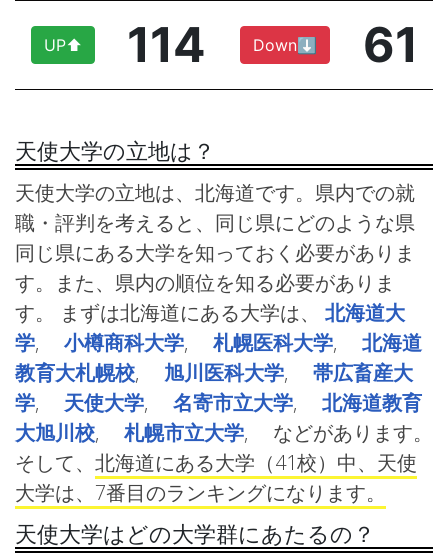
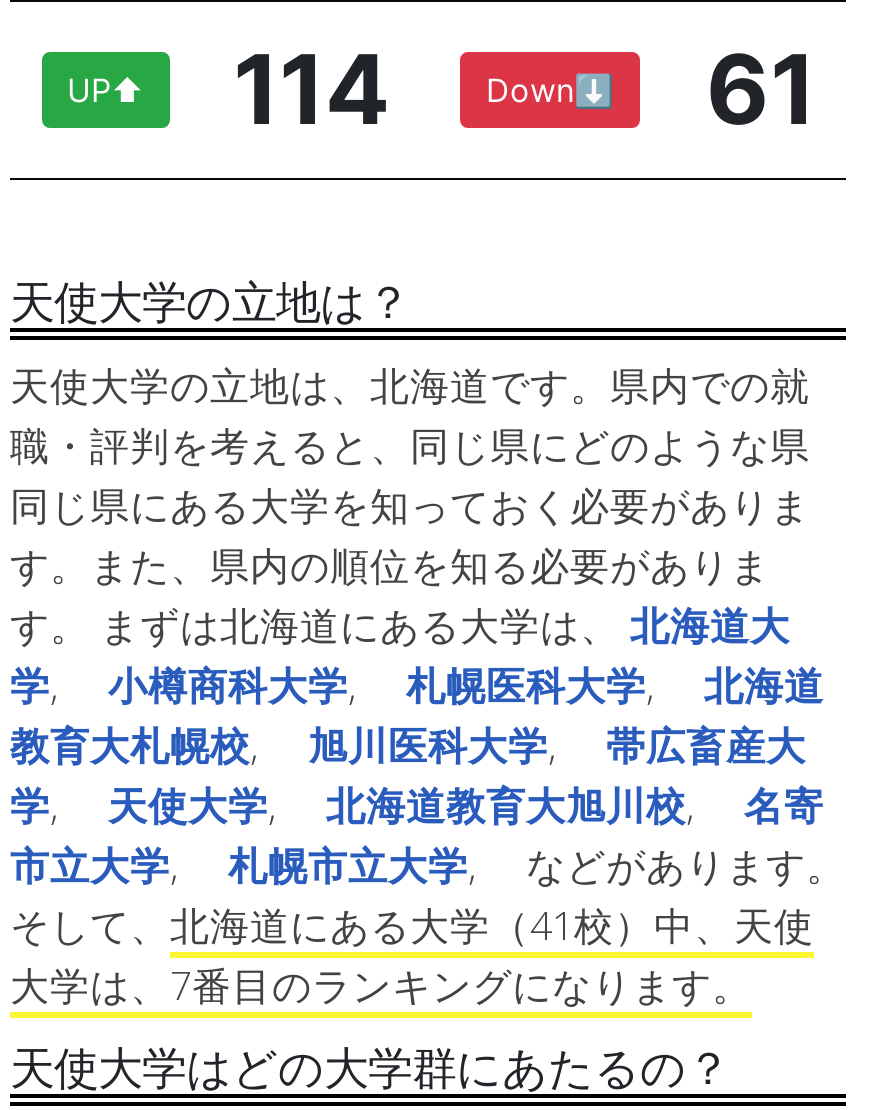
- 学,天使大学,名寄市立大学,北海道教育
+ 学,天使大学,北海道教育大旭川校,名寄

- 大旭川校,札幌市立大学, などがあります。
+ 市立大学,札幌市立大学, などがあります。
